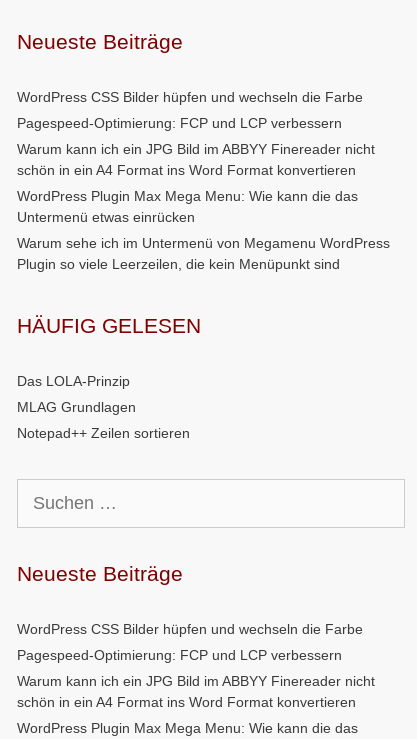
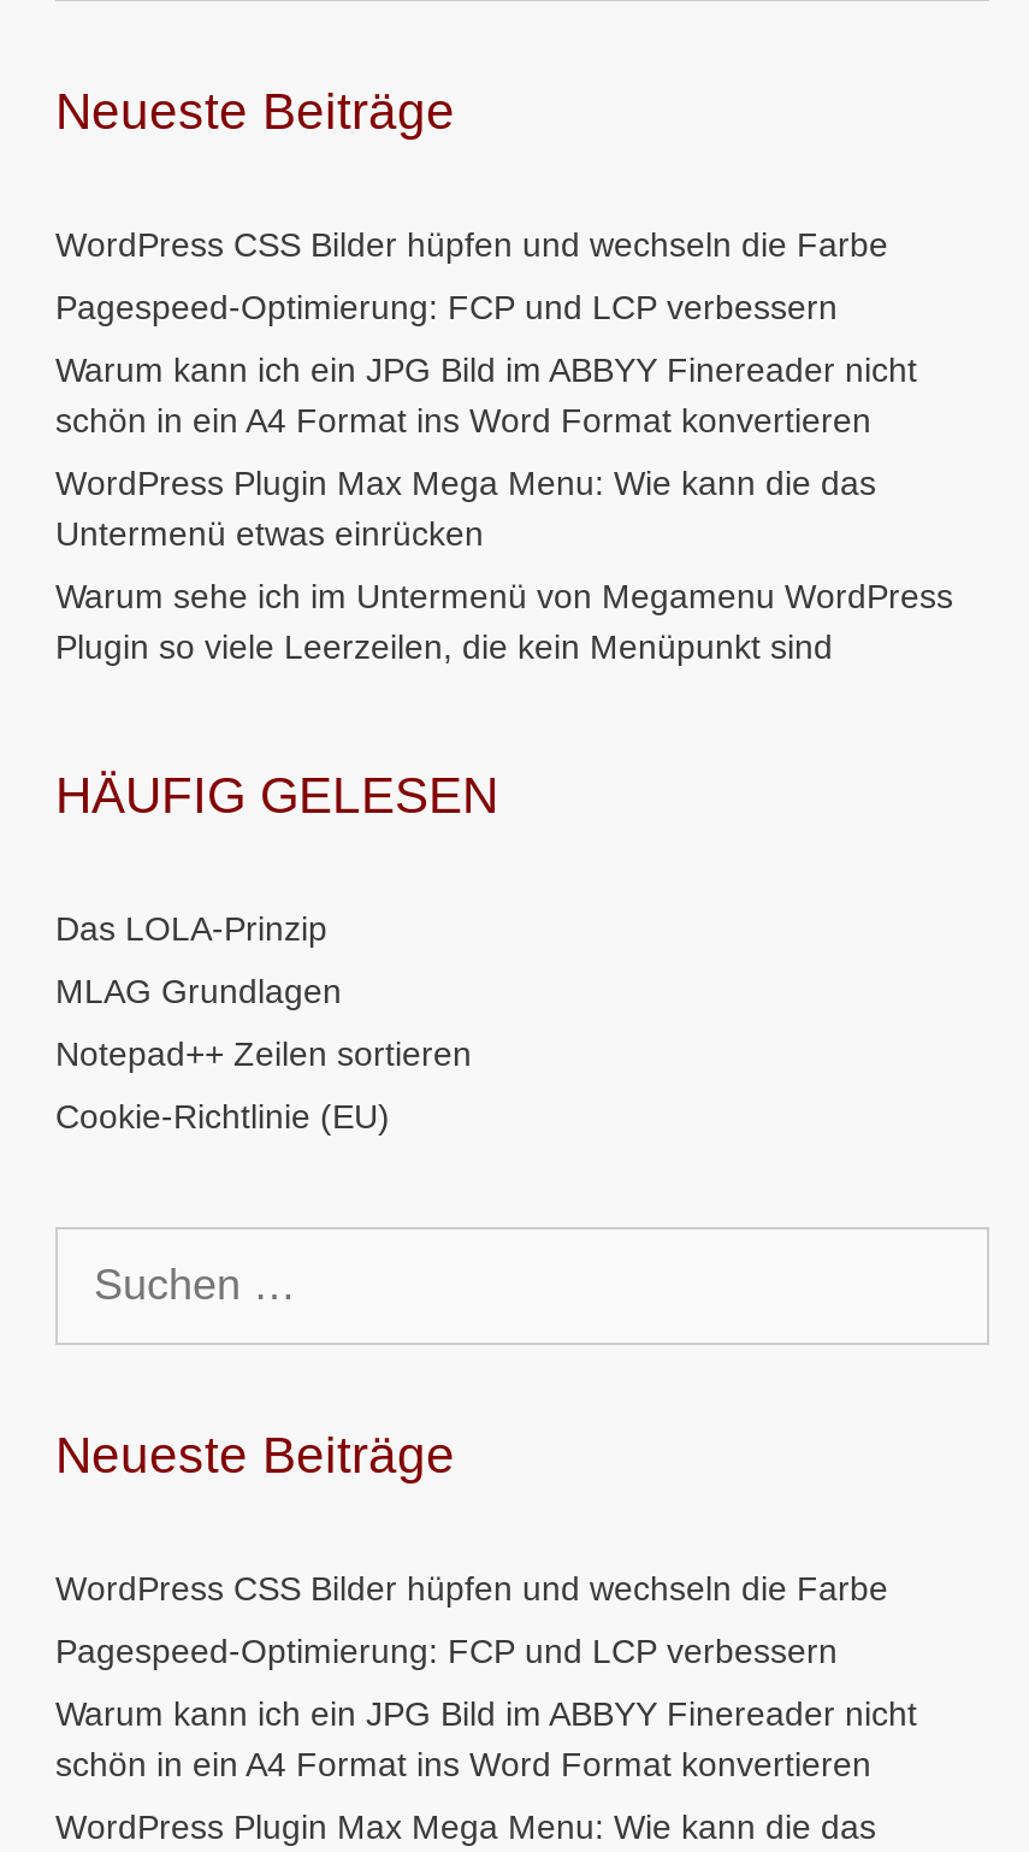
+ Cookie-Richtlinie (EU)
